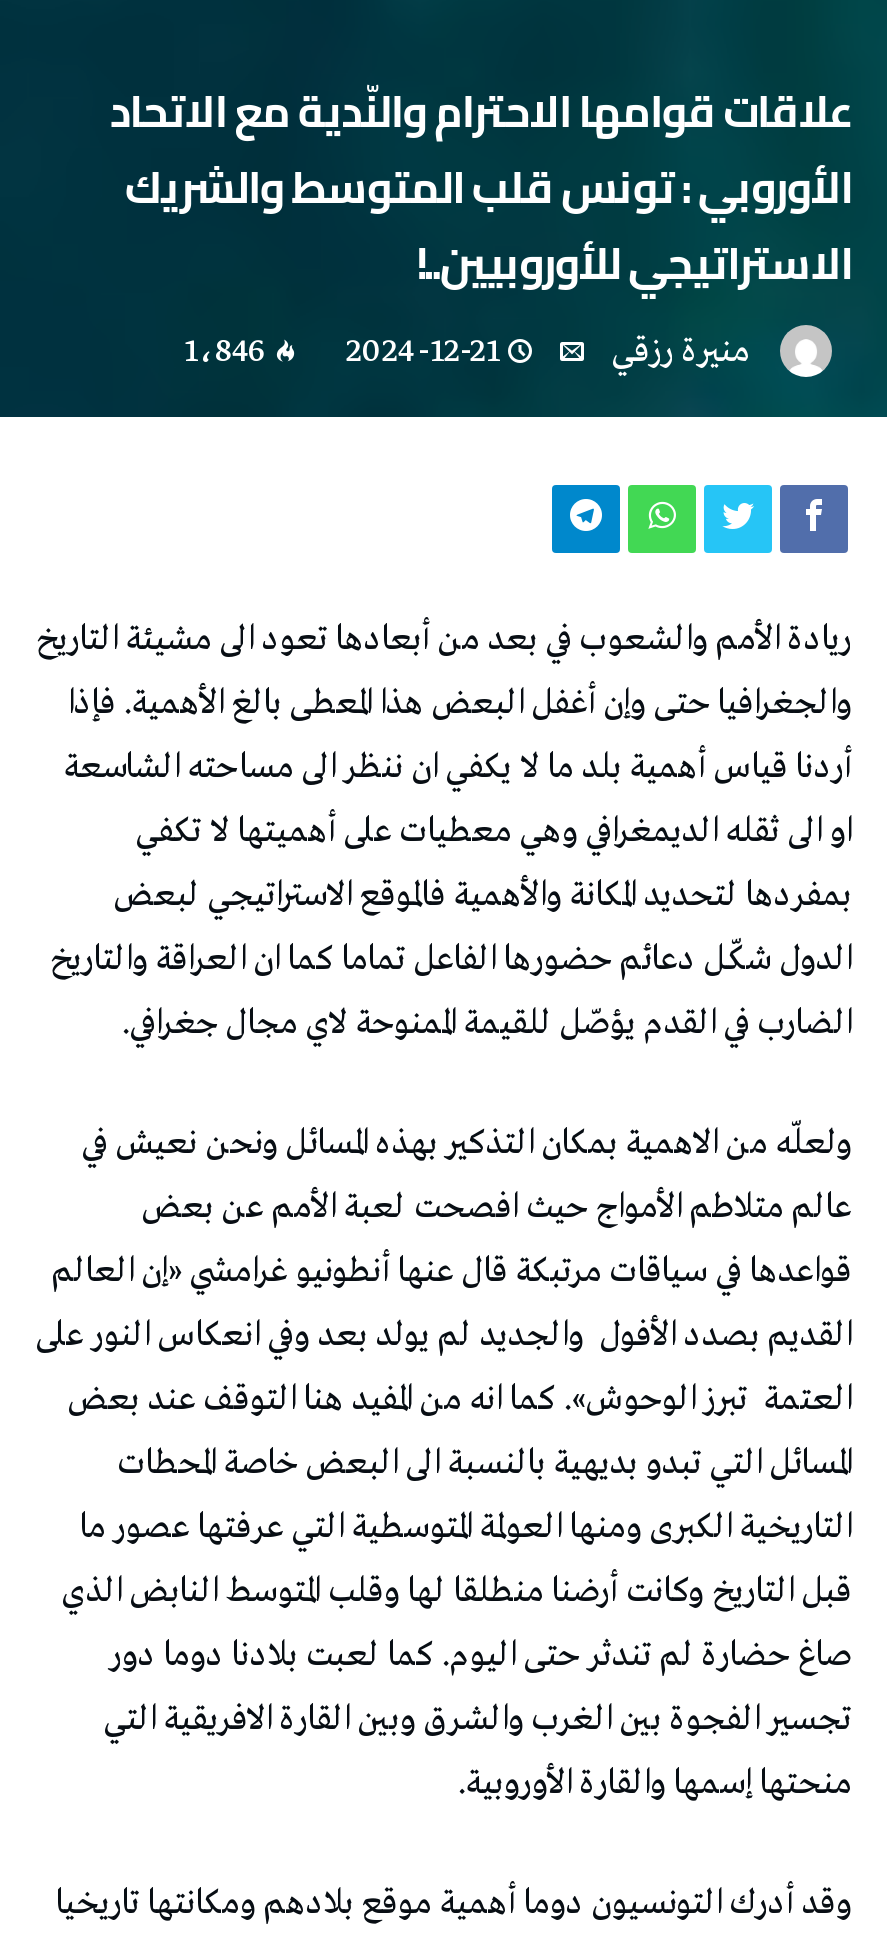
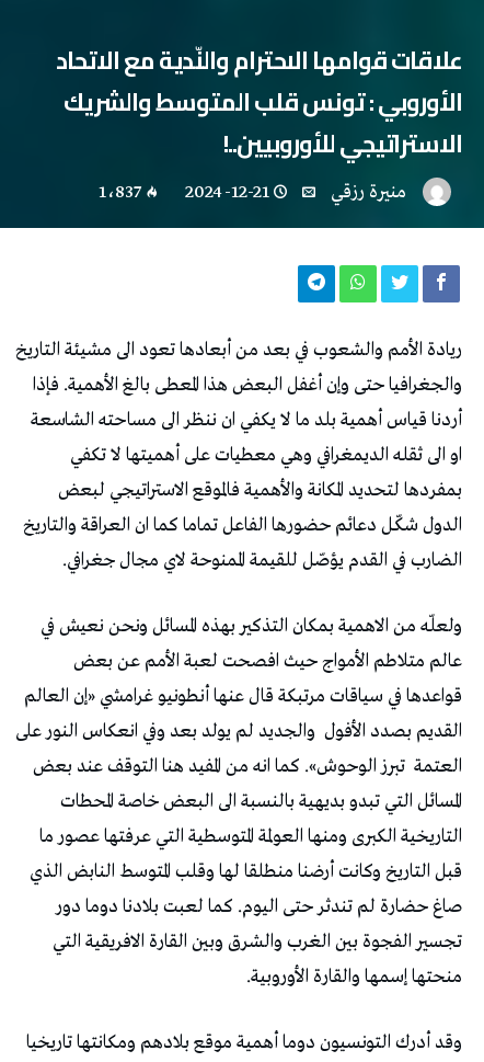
- 1٬846 2024-12-21
+ 1٬837 2024-12-21
